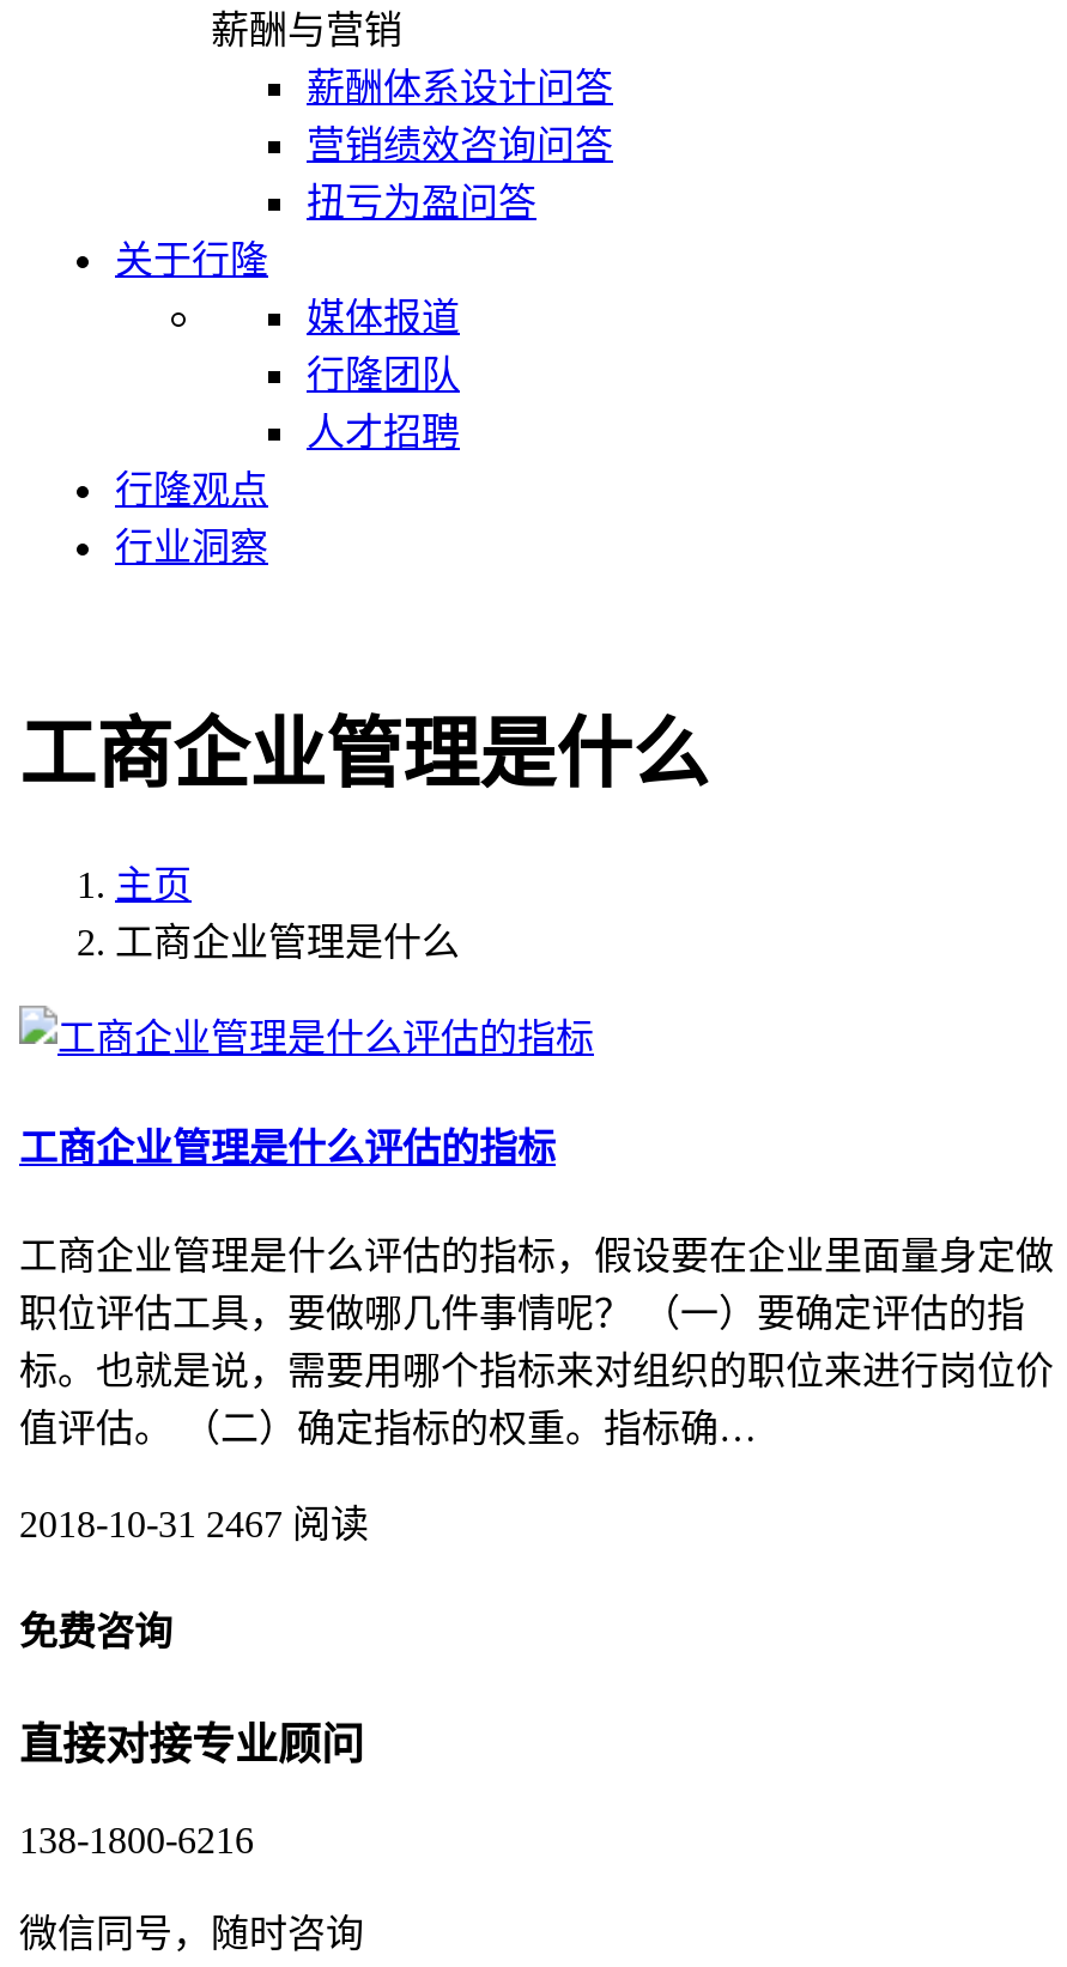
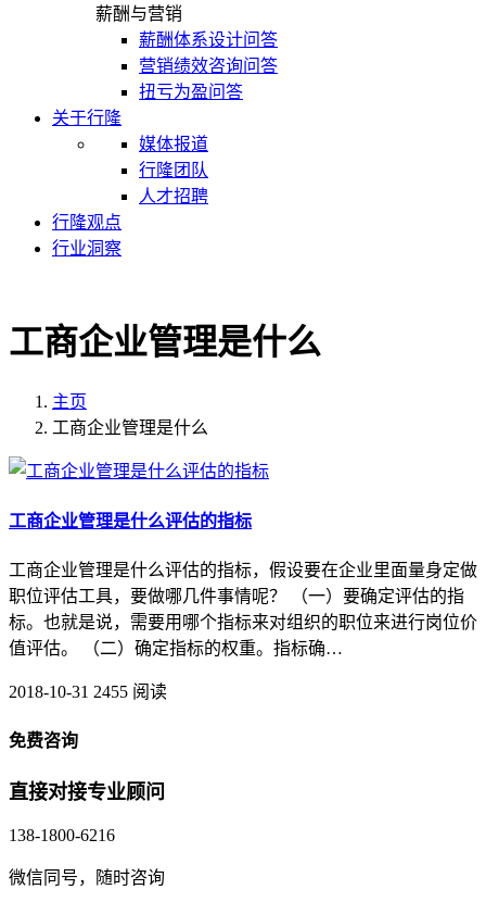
- 2018-10-31 2467 阅读
+ 2018-10-31 2455 阅读
